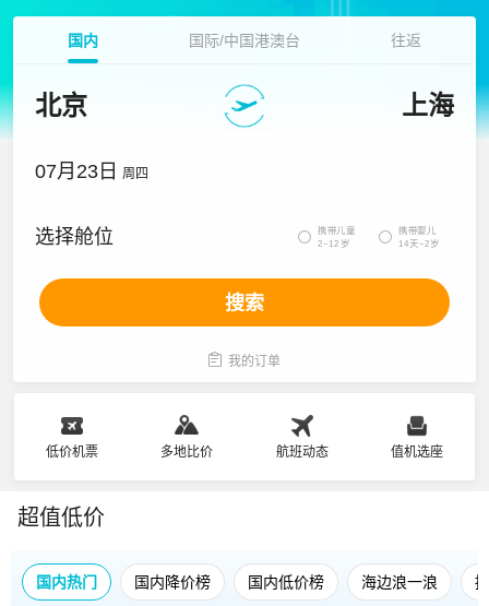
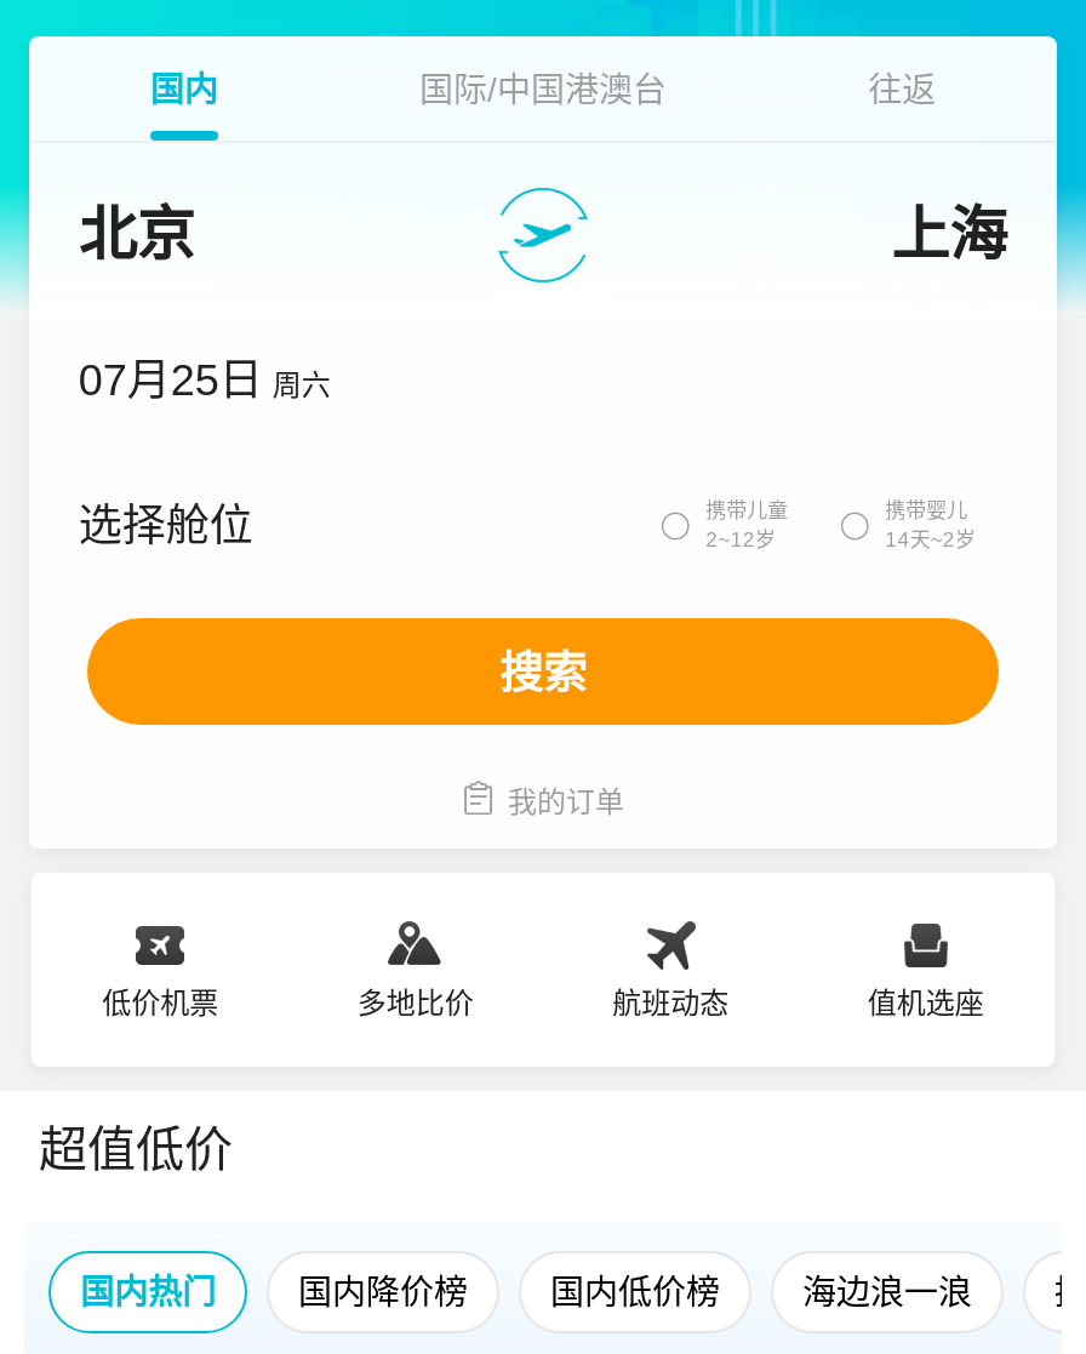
- 07月23日 周四
+ 07月25日 周六
